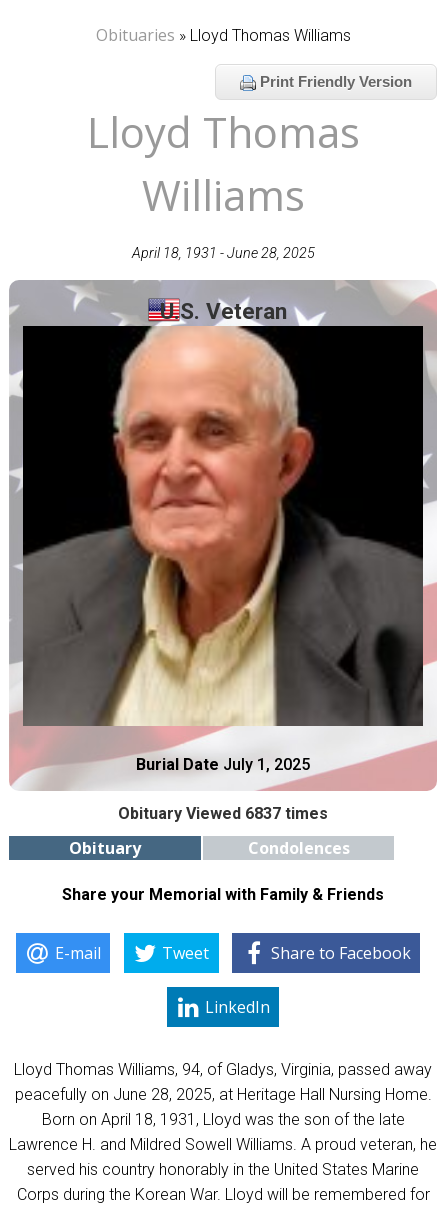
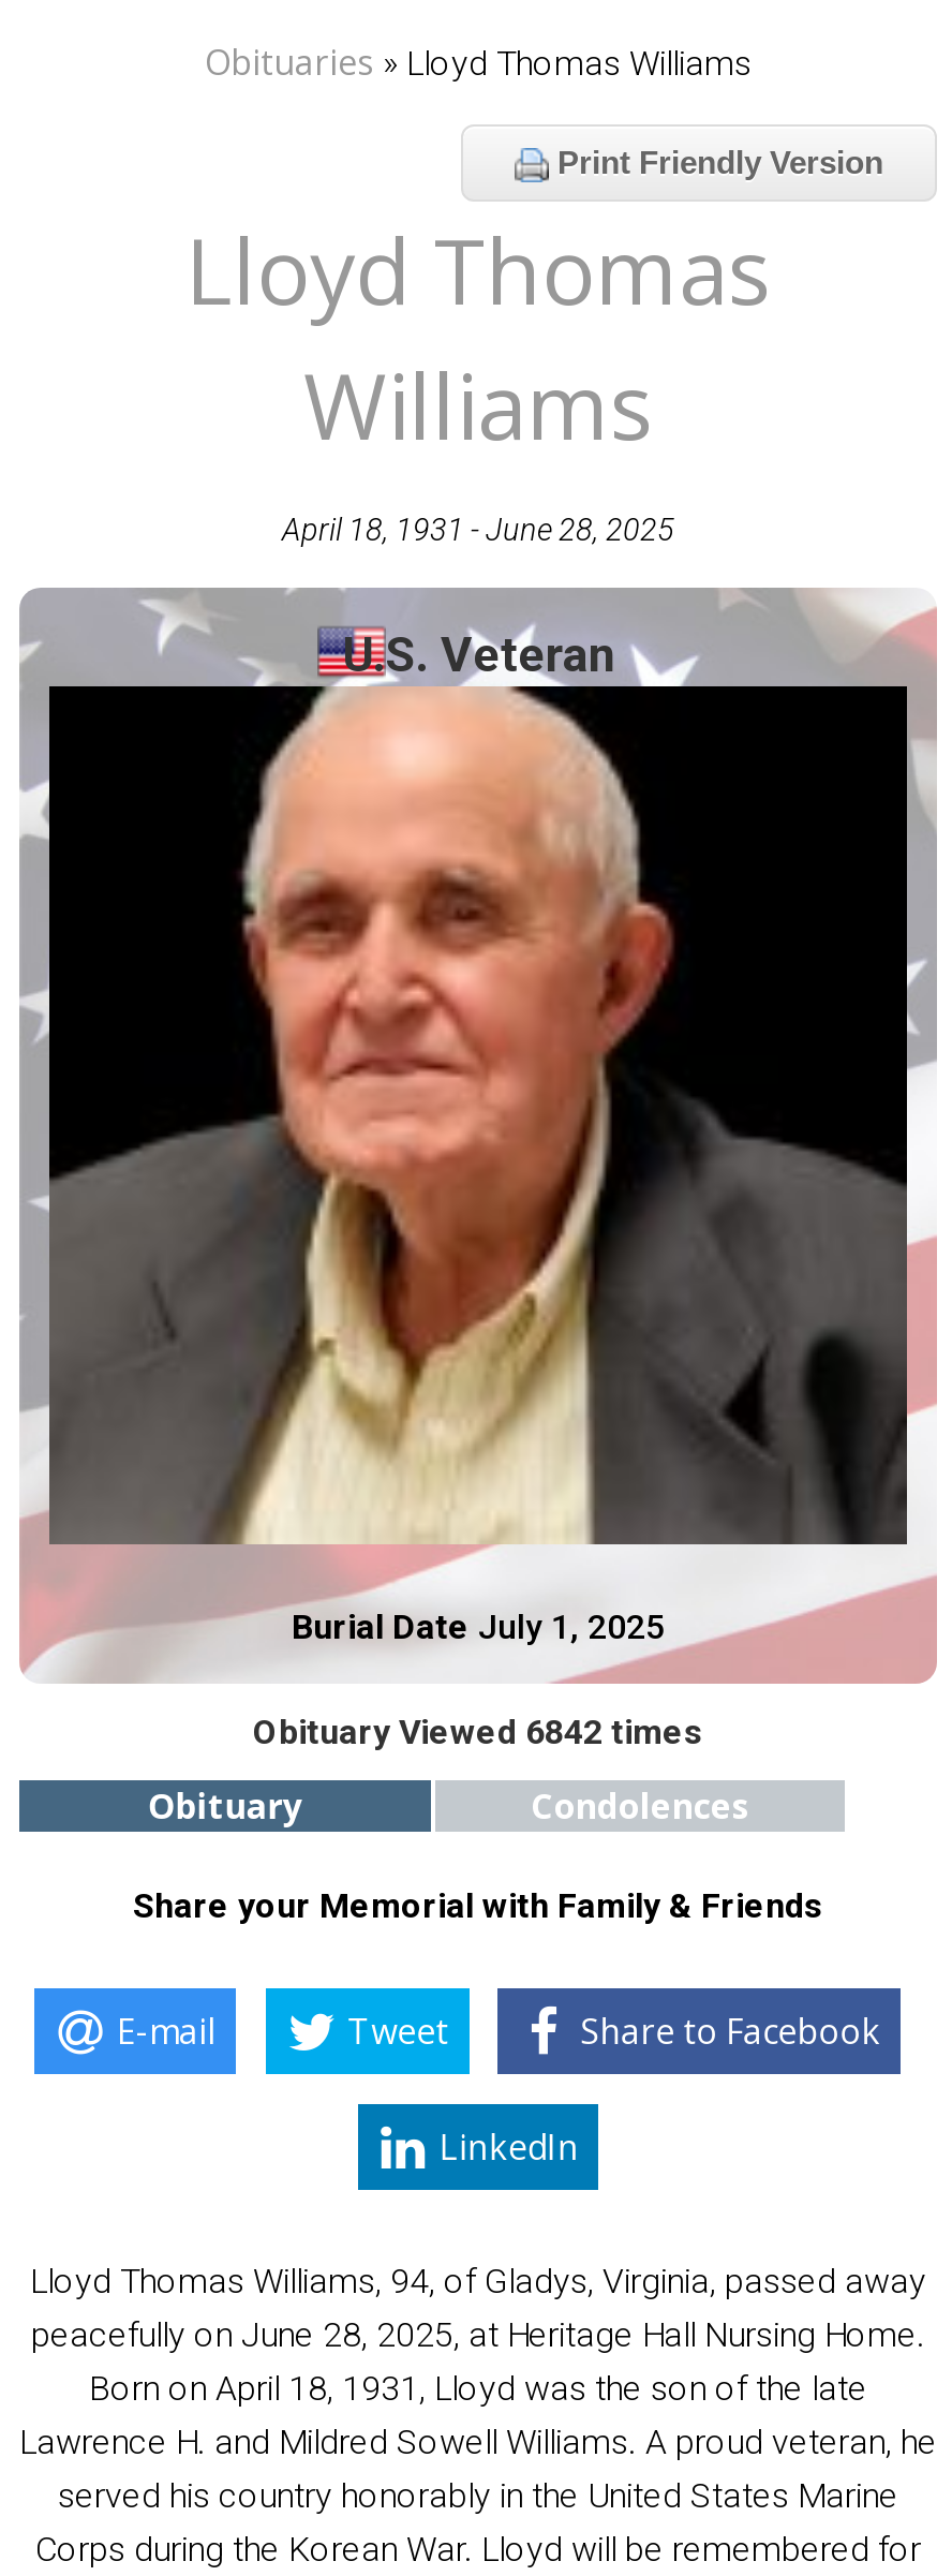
- Obituary Viewed 6837 times
+ Obituary Viewed 6842 times
